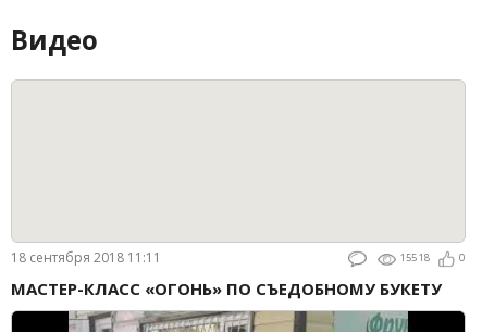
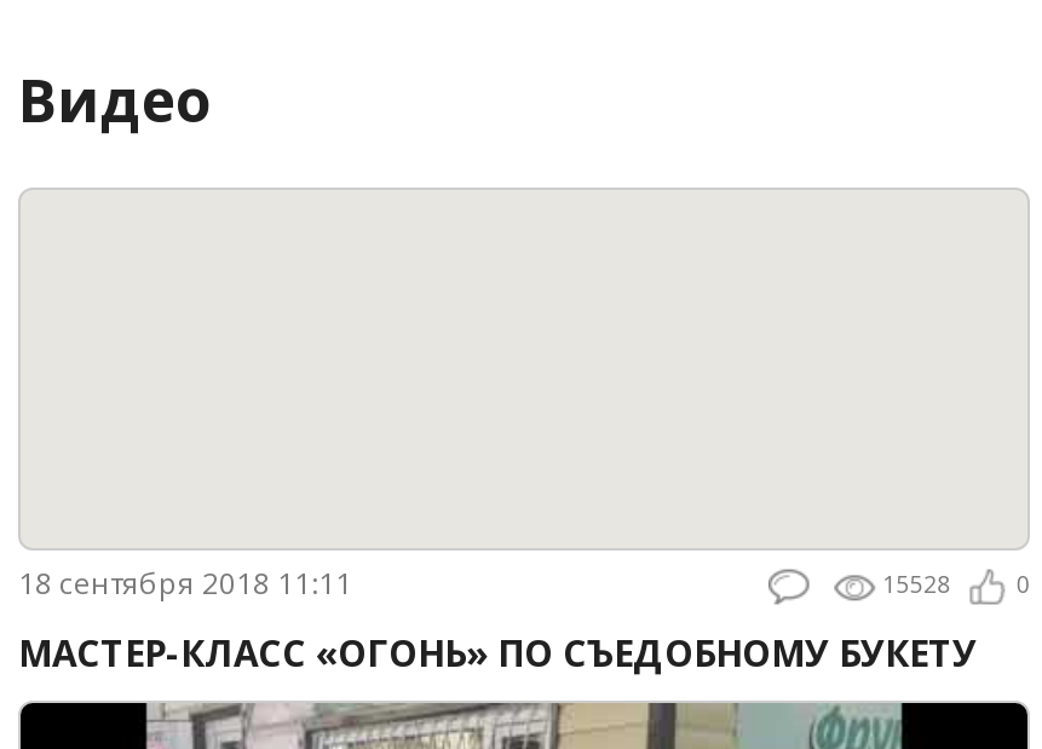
- 15518 0
+ 15528 0
